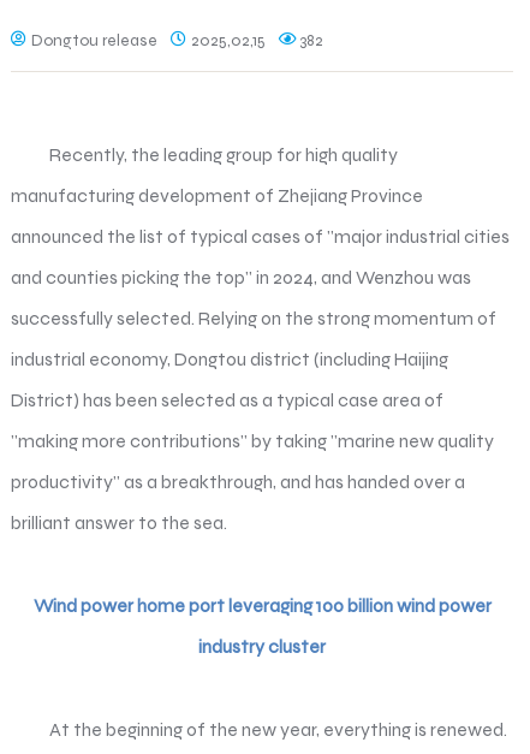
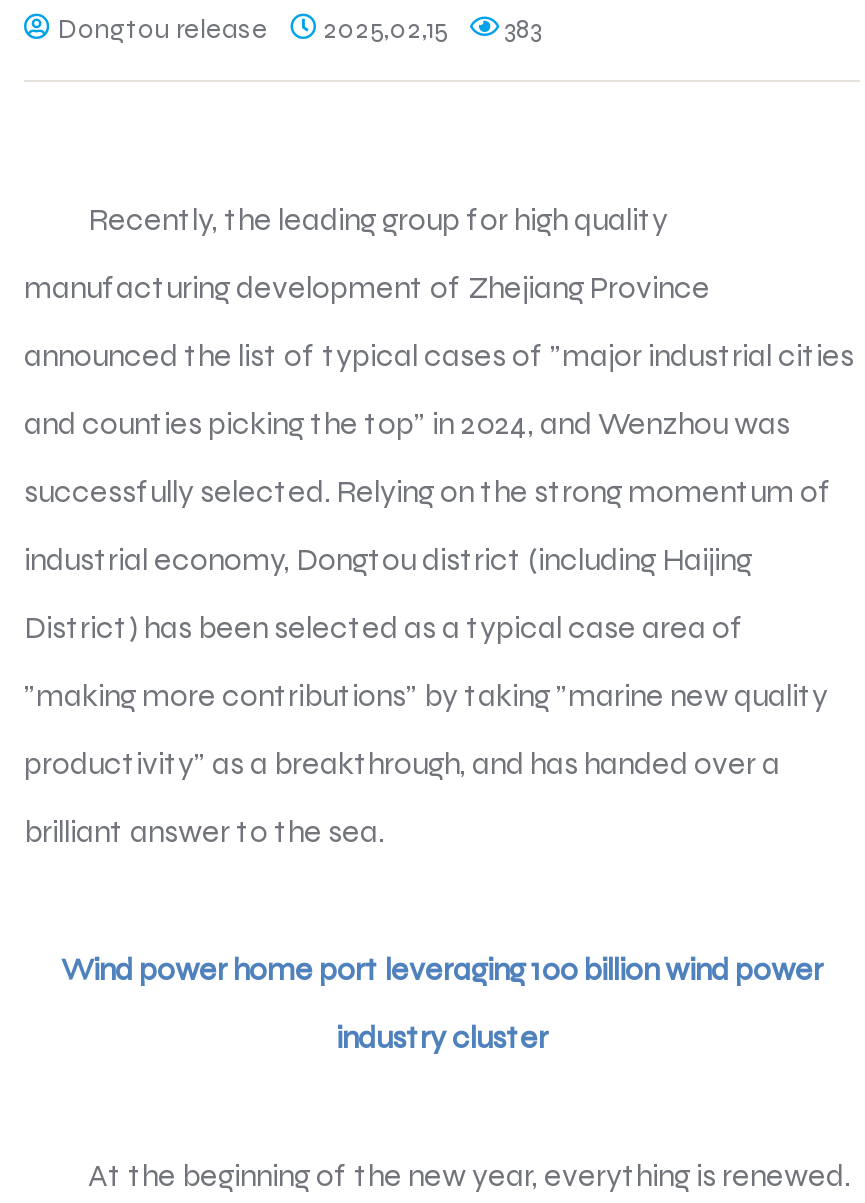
- Dongtou release 2025,02,15 382
+ Dongtou release 2025,02,15 383
